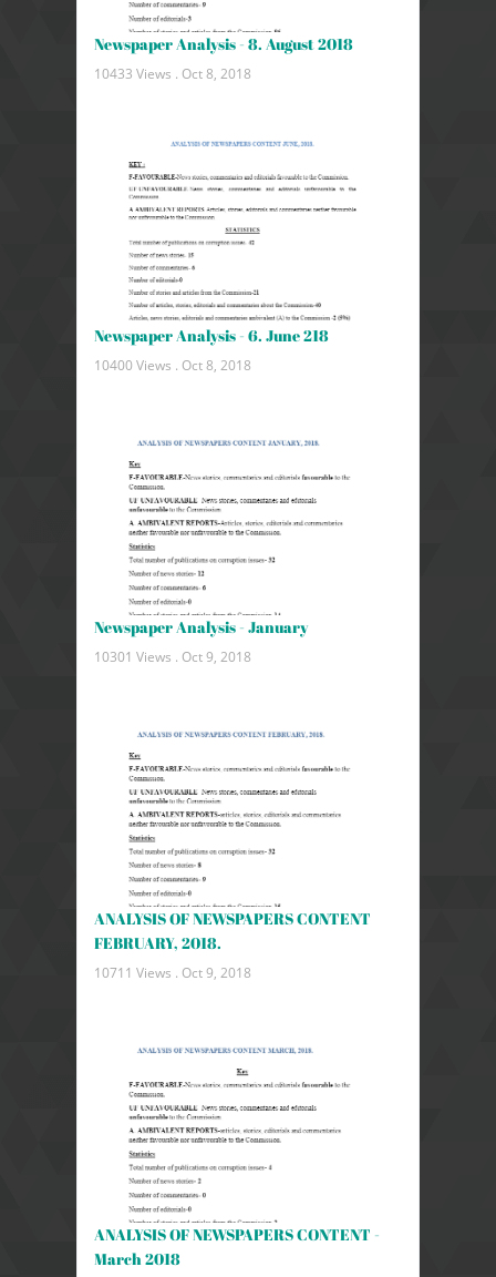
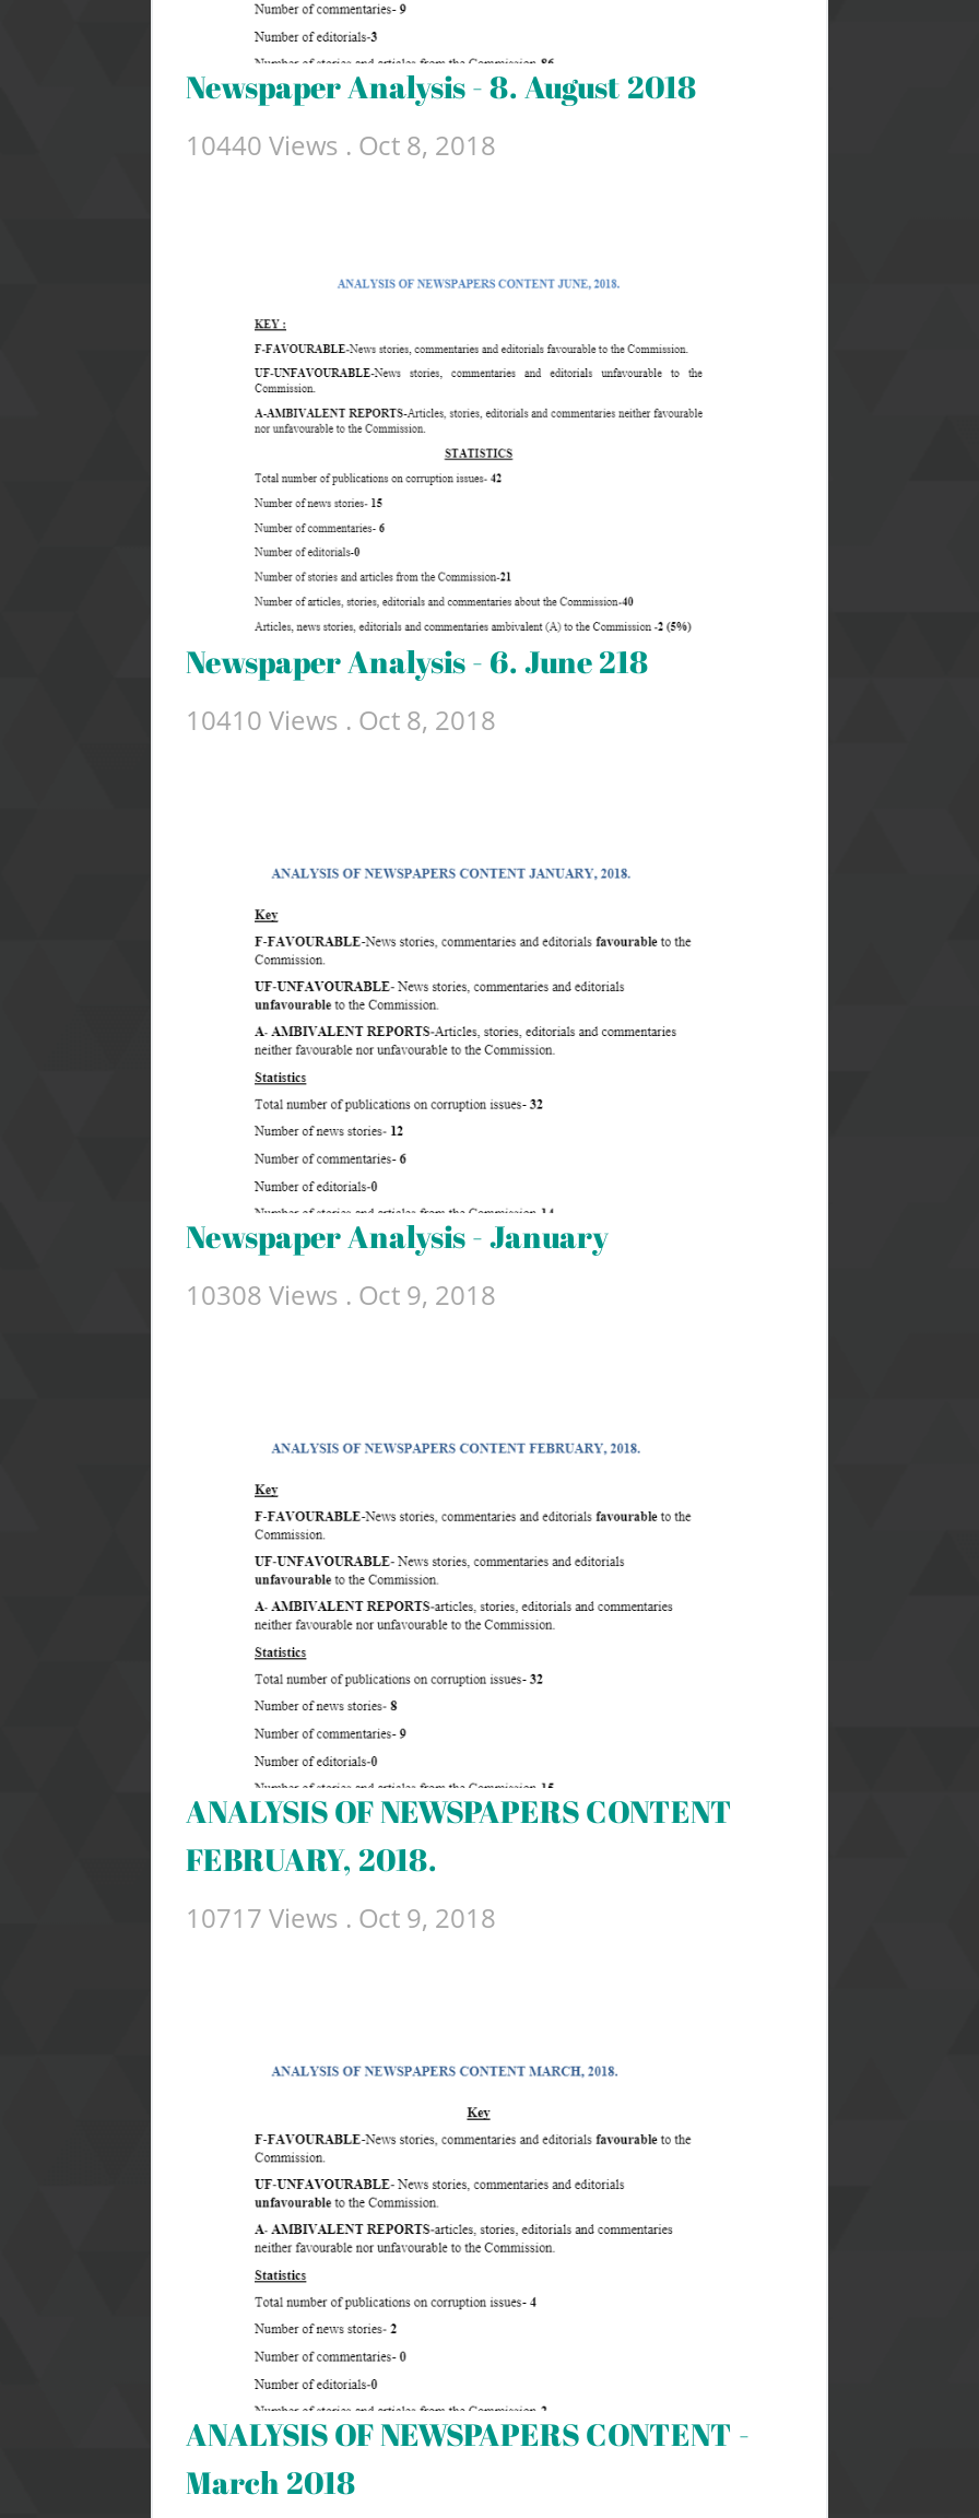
- 10433 Views . Oct 8, 2018
+ 10440 Views . Oct 8, 2018

- 10400 Views . Oct 8, 2018
+ 10410 Views . Oct 8, 2018

- 10301 Views . Oct 9, 2018
+ 10308 Views . Oct 9, 2018

- 10711 Views . Oct 9, 2018
+ 10717 Views . Oct 9, 2018
